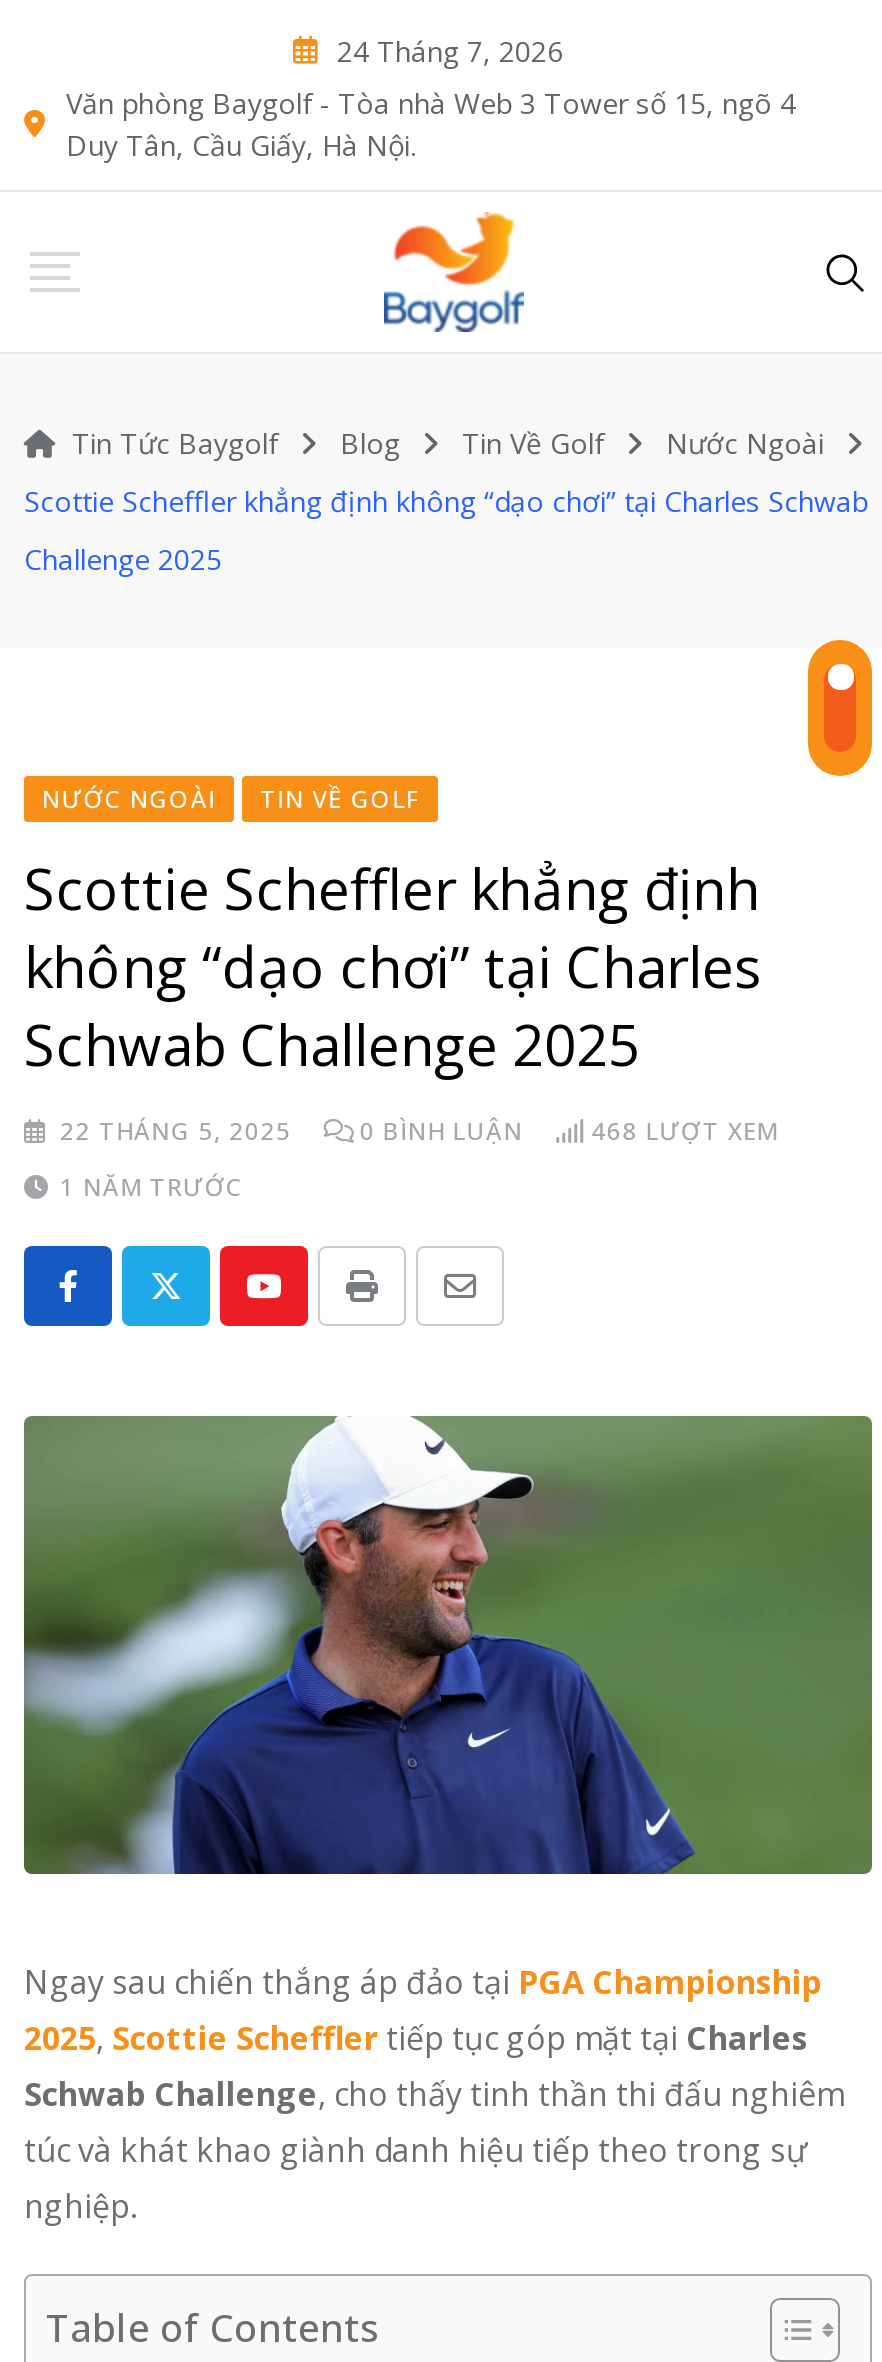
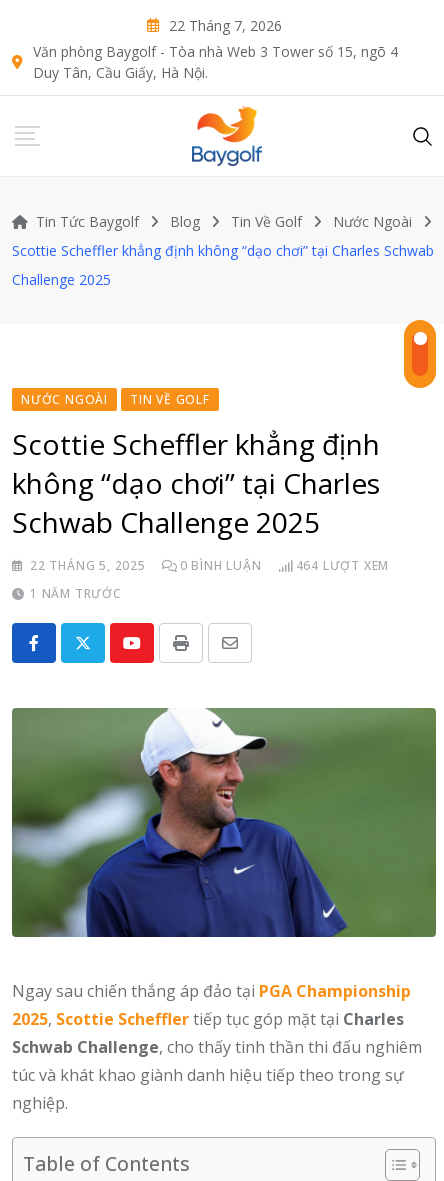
- 24 Tháng 7, 2026
+ 22 Tháng 7, 2026

- 22 THÁNG 5, 2025 0 BÌNH LUẬN 468 LƯỢT XEM
+ 22 THÁNG 5, 2025 0 BÌNH LUẬN 464 LƯỢT XEM
